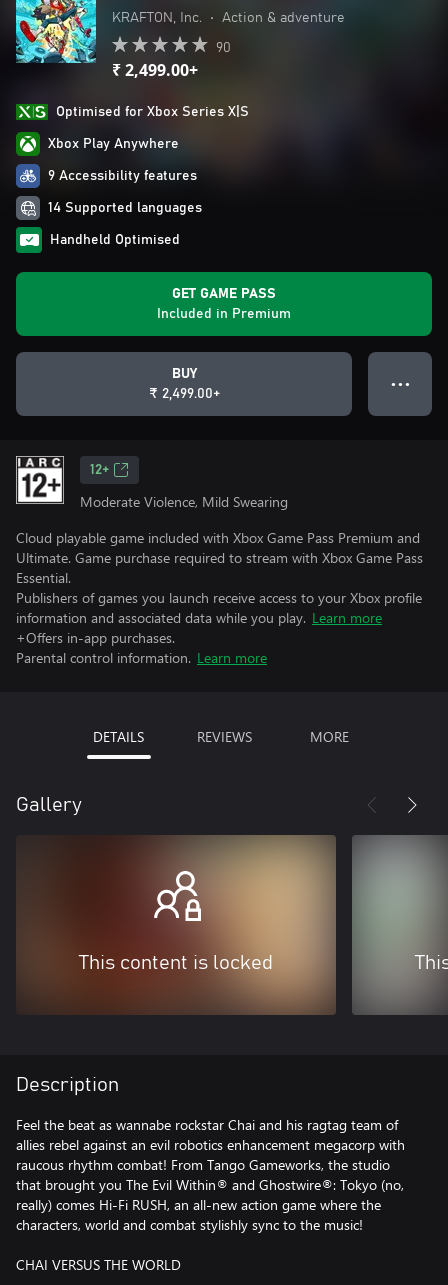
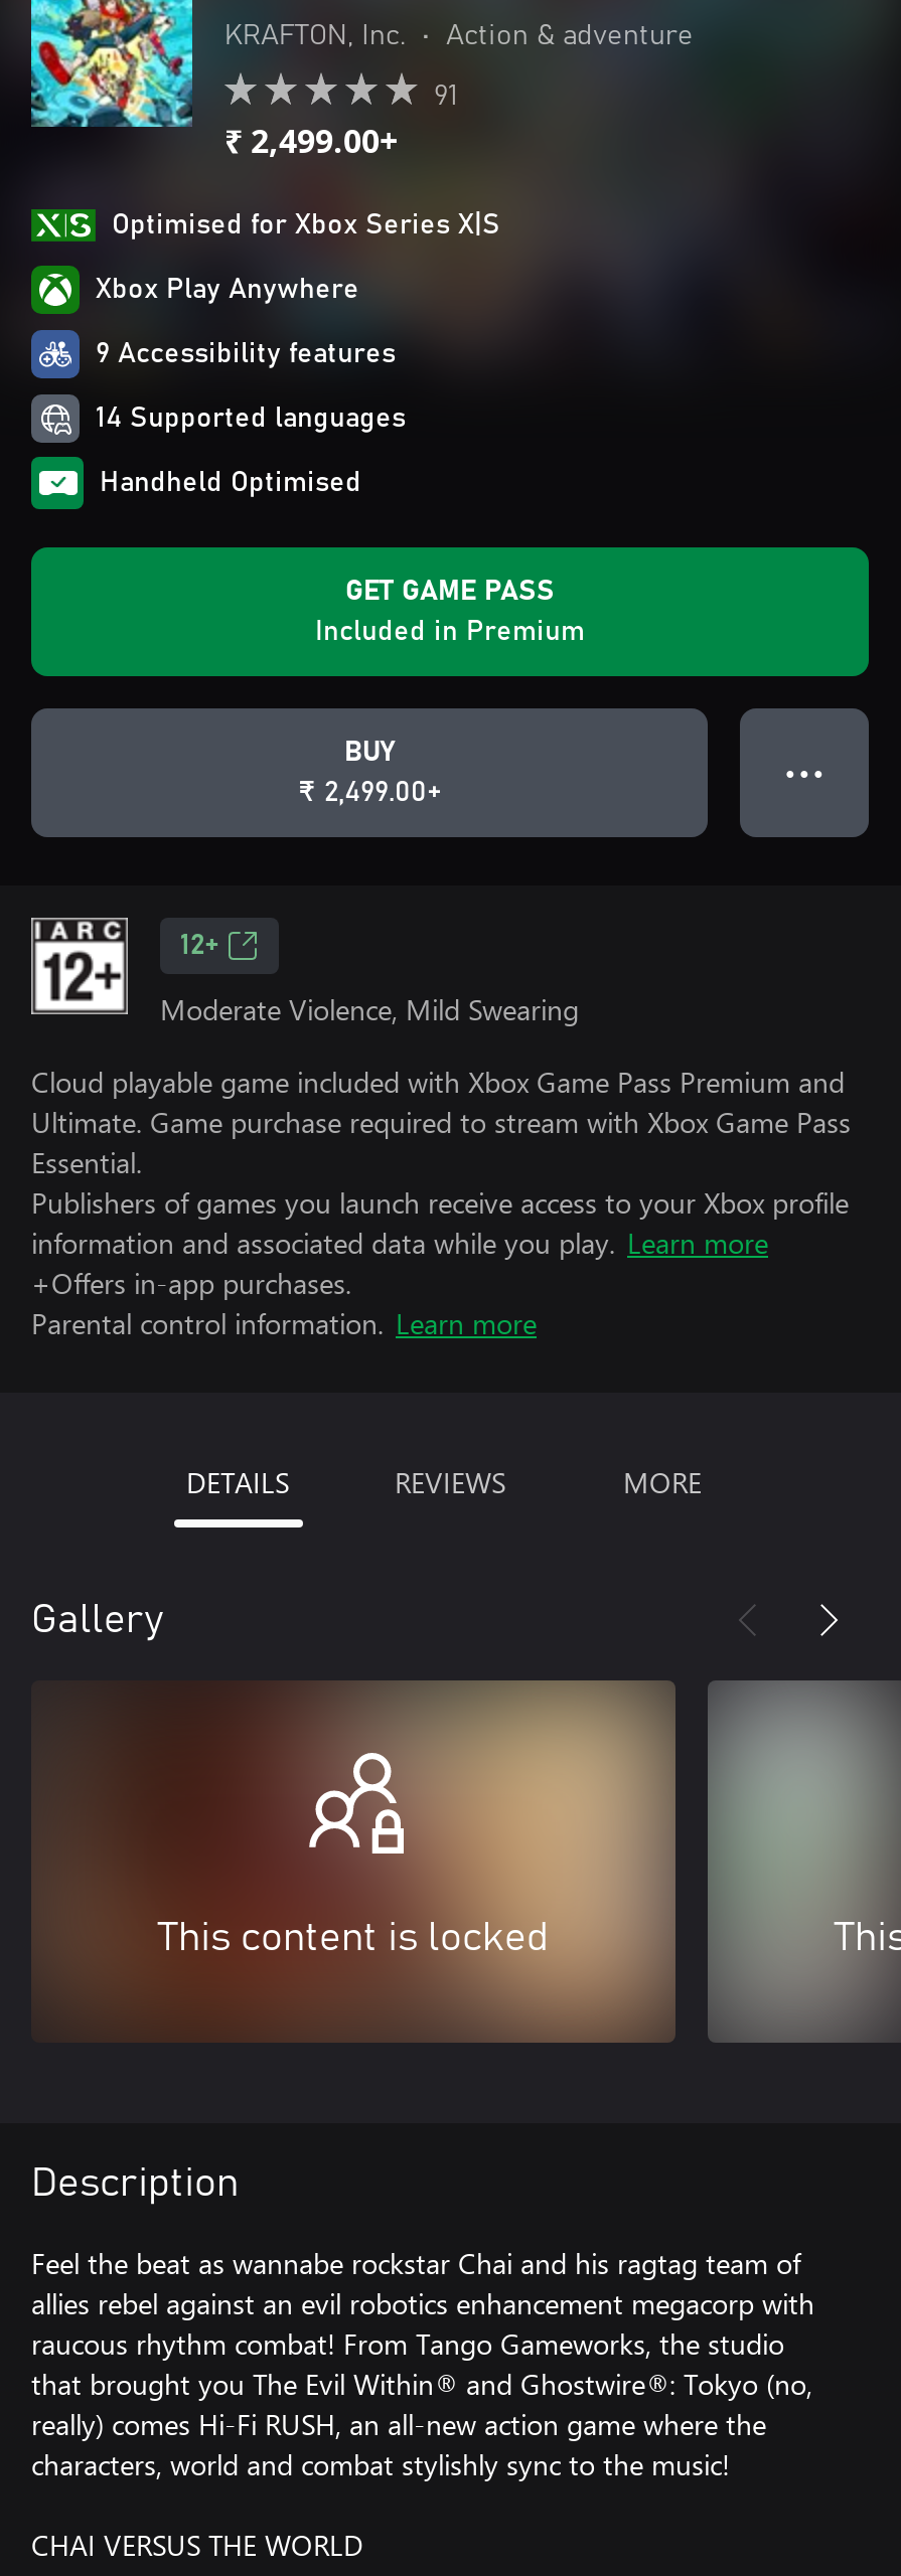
- 90
+ 91
